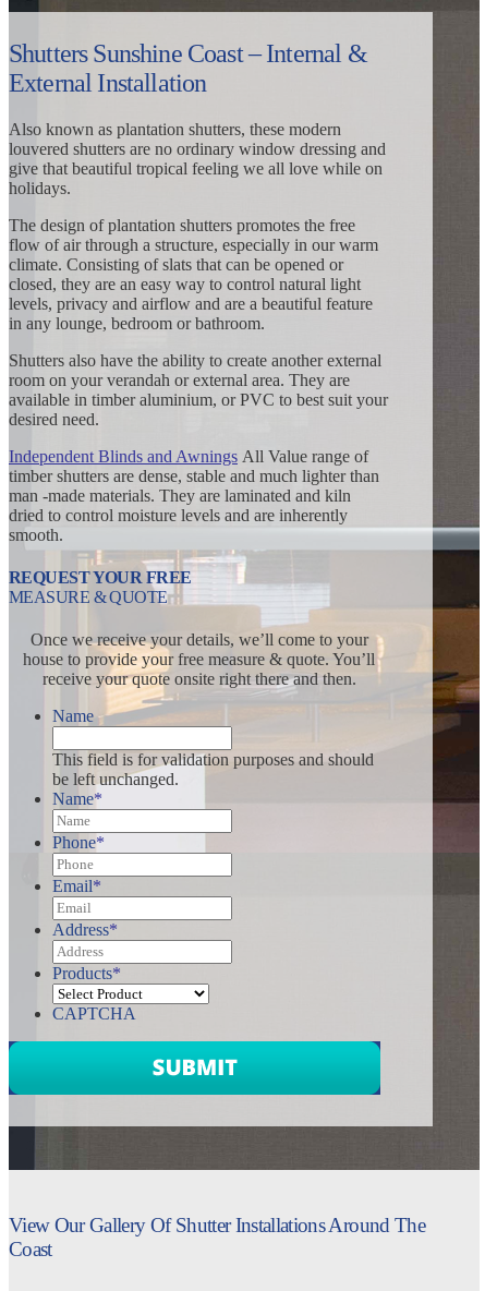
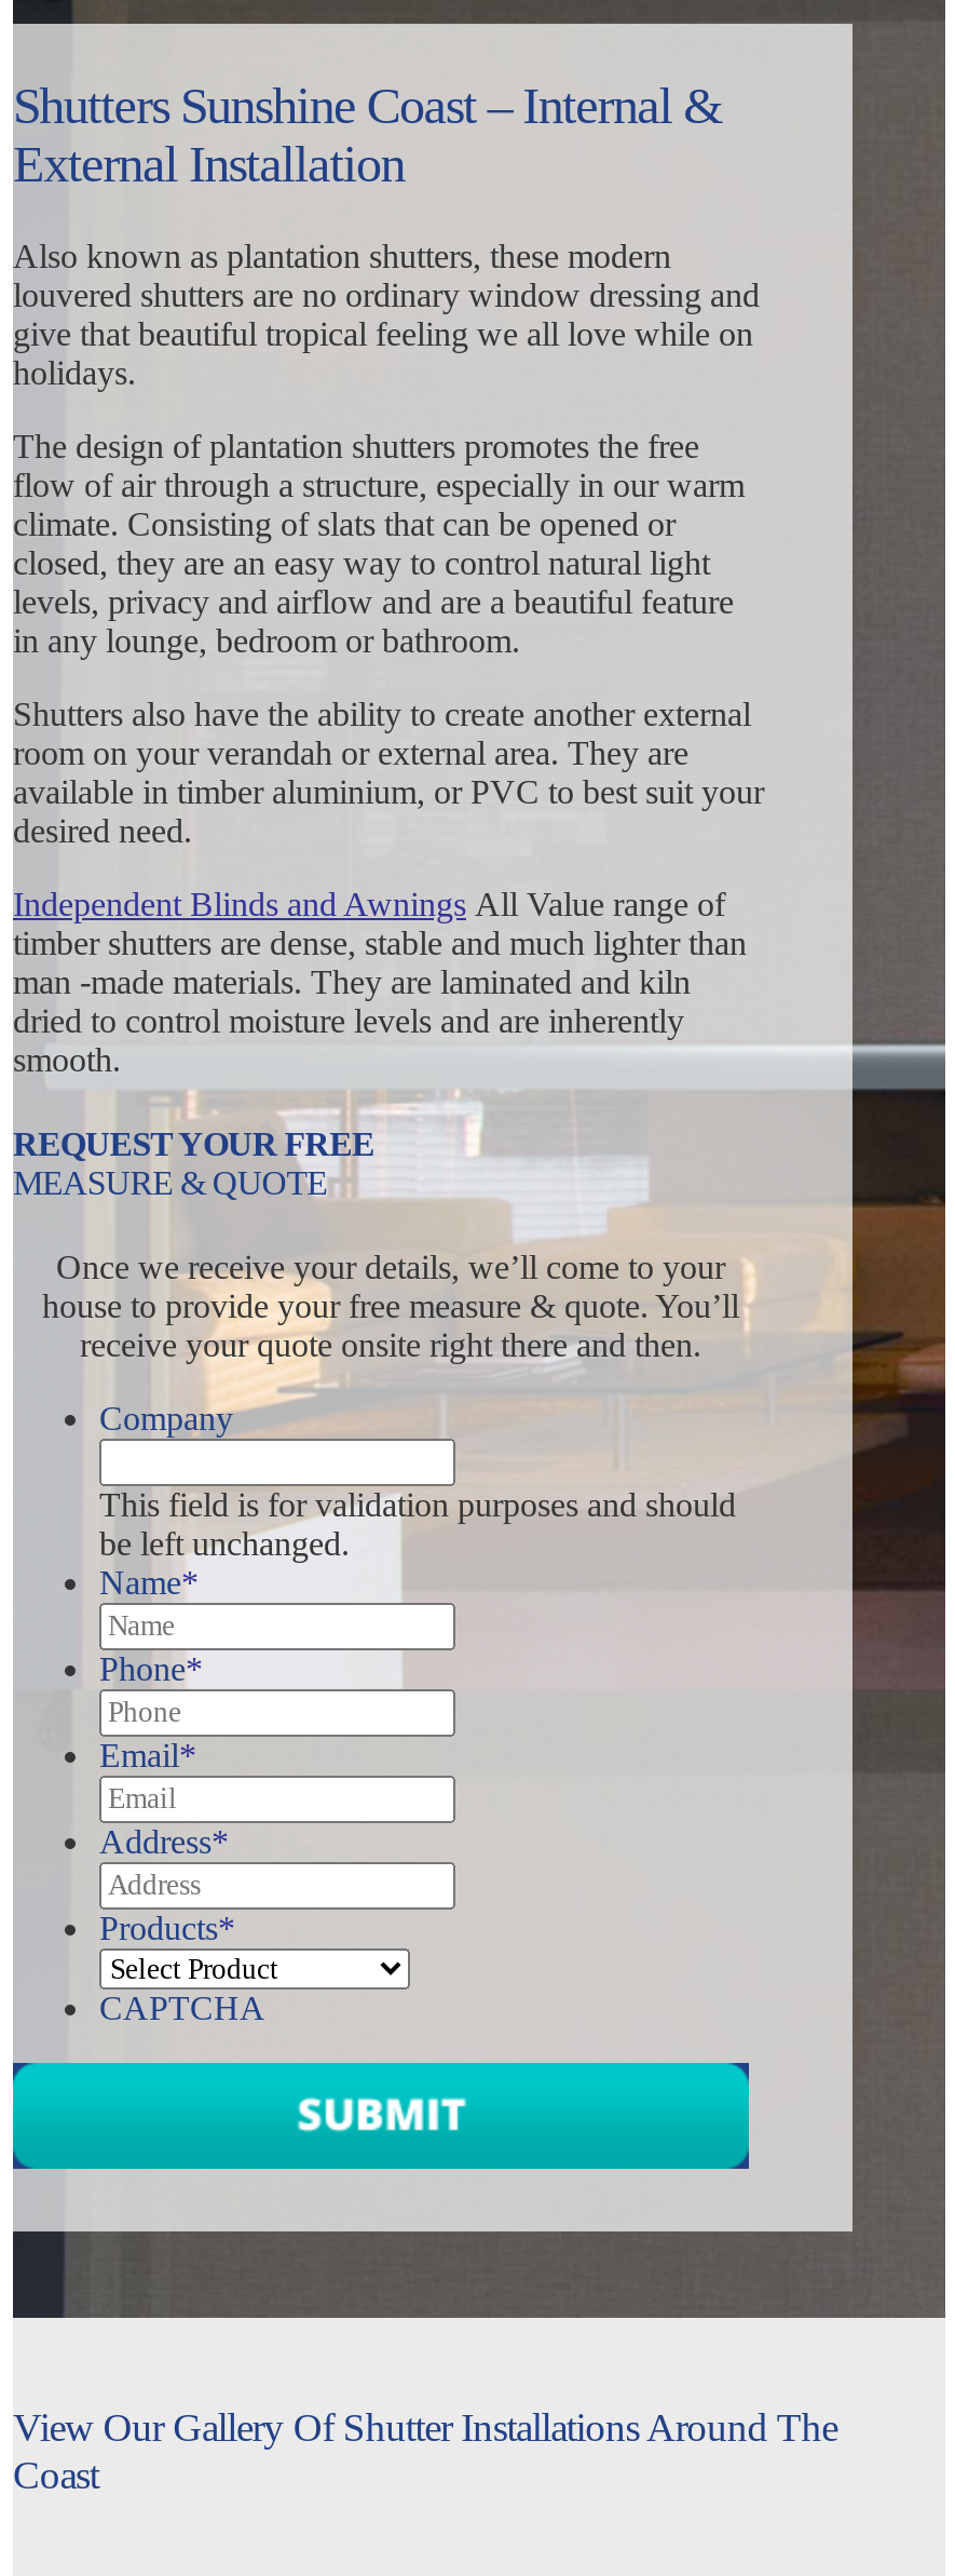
- Name
+ Company
